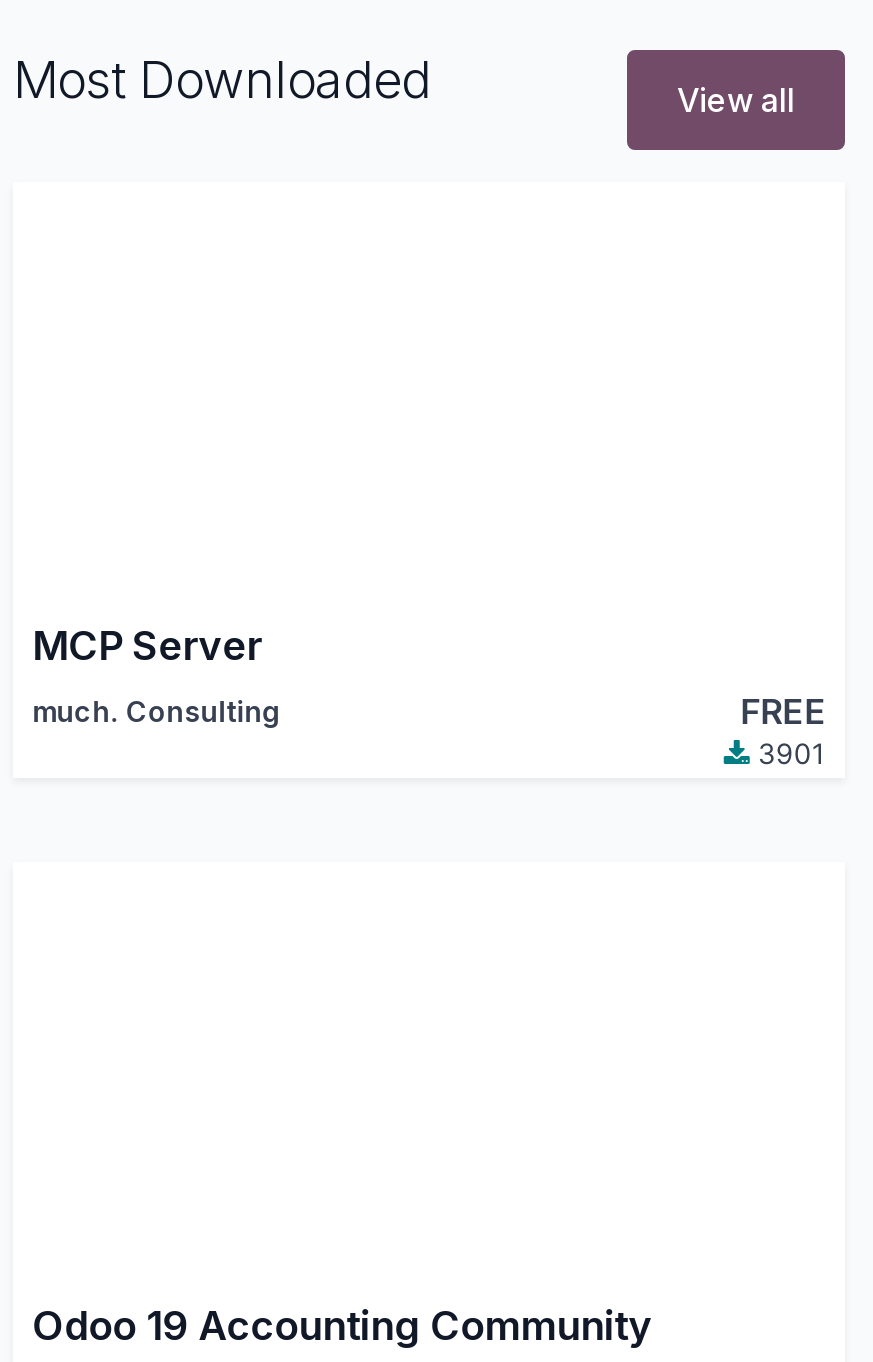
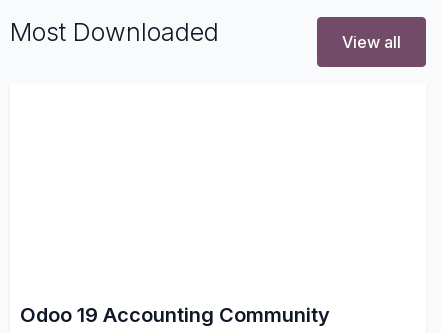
- MCP Server
- much. Consulting
- FREE
- 3901
